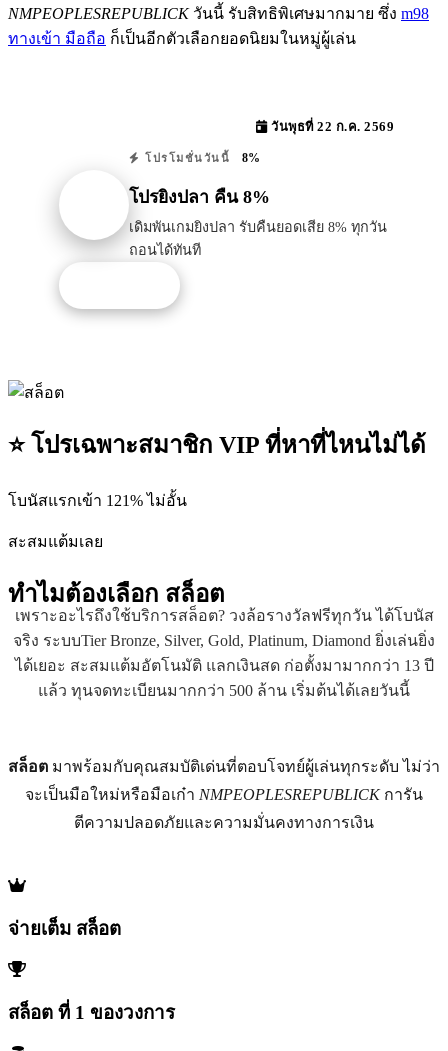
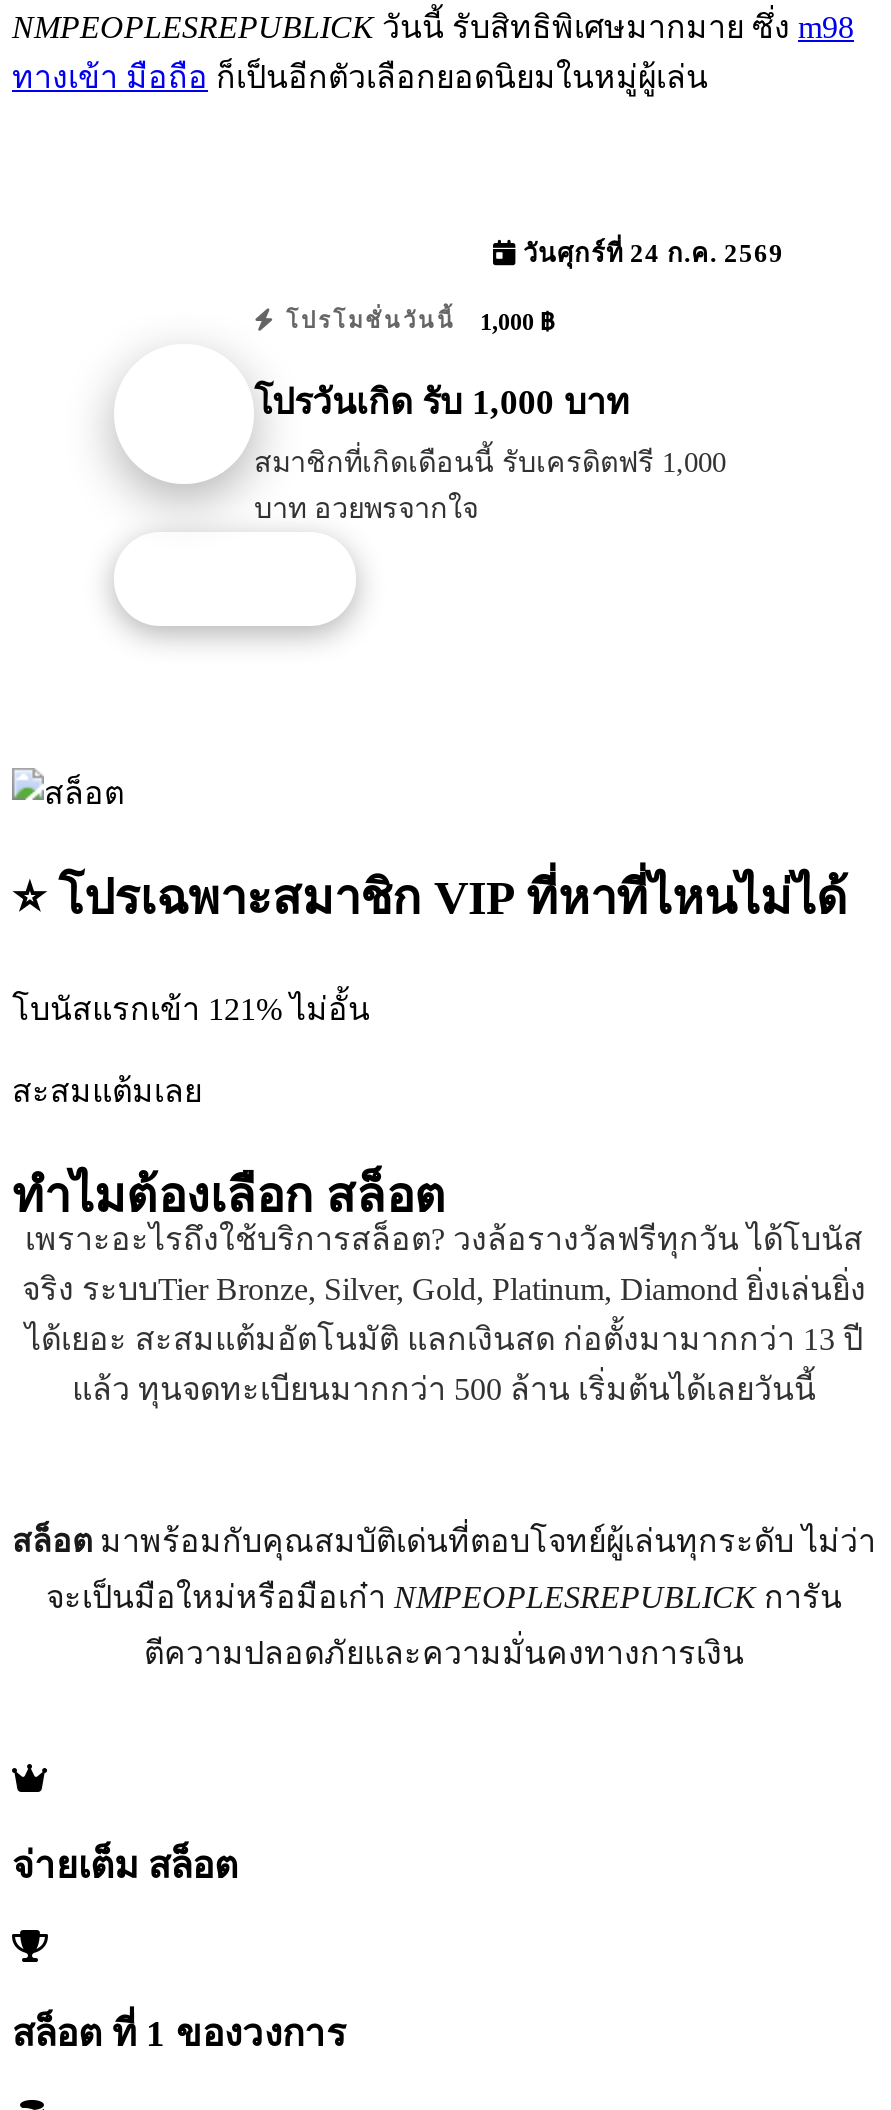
- วันพุธที่ 22 ก.ค. 2569
+ วันศุกร์ที่ 24 ก.ค. 2569

- โปรโมชั่นวันนี้ 8%
+ โปรโมชั่นวันนี้ 1,000 ฿

- โปรยิงปลา คืน 8%
+ โปรวันเกิด รับ 1,000 บาท

- เดิมพันเกมยิงปลา รับคืนยอดเสีย 8% ทุกวัน
- ถอนได้ทันที
+ สมาชิกที่เกิดเดือนนี้ รับเครดิตฟรี 1,000
+ บาท อวยพรจากใจ
